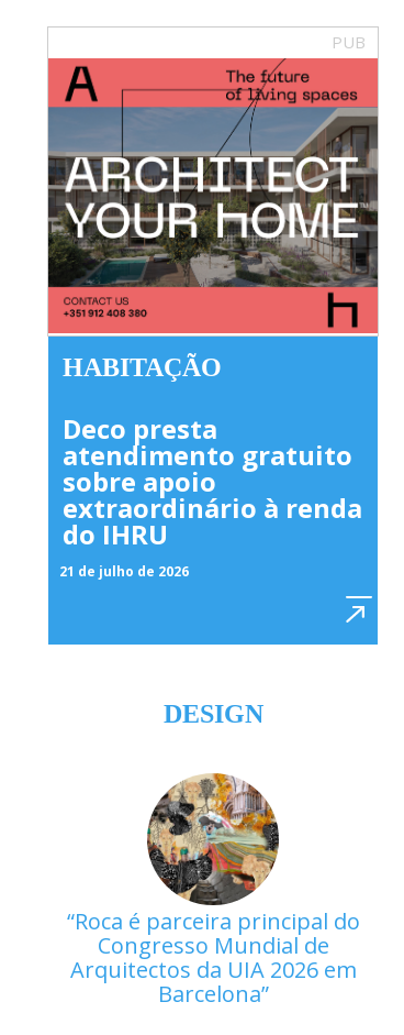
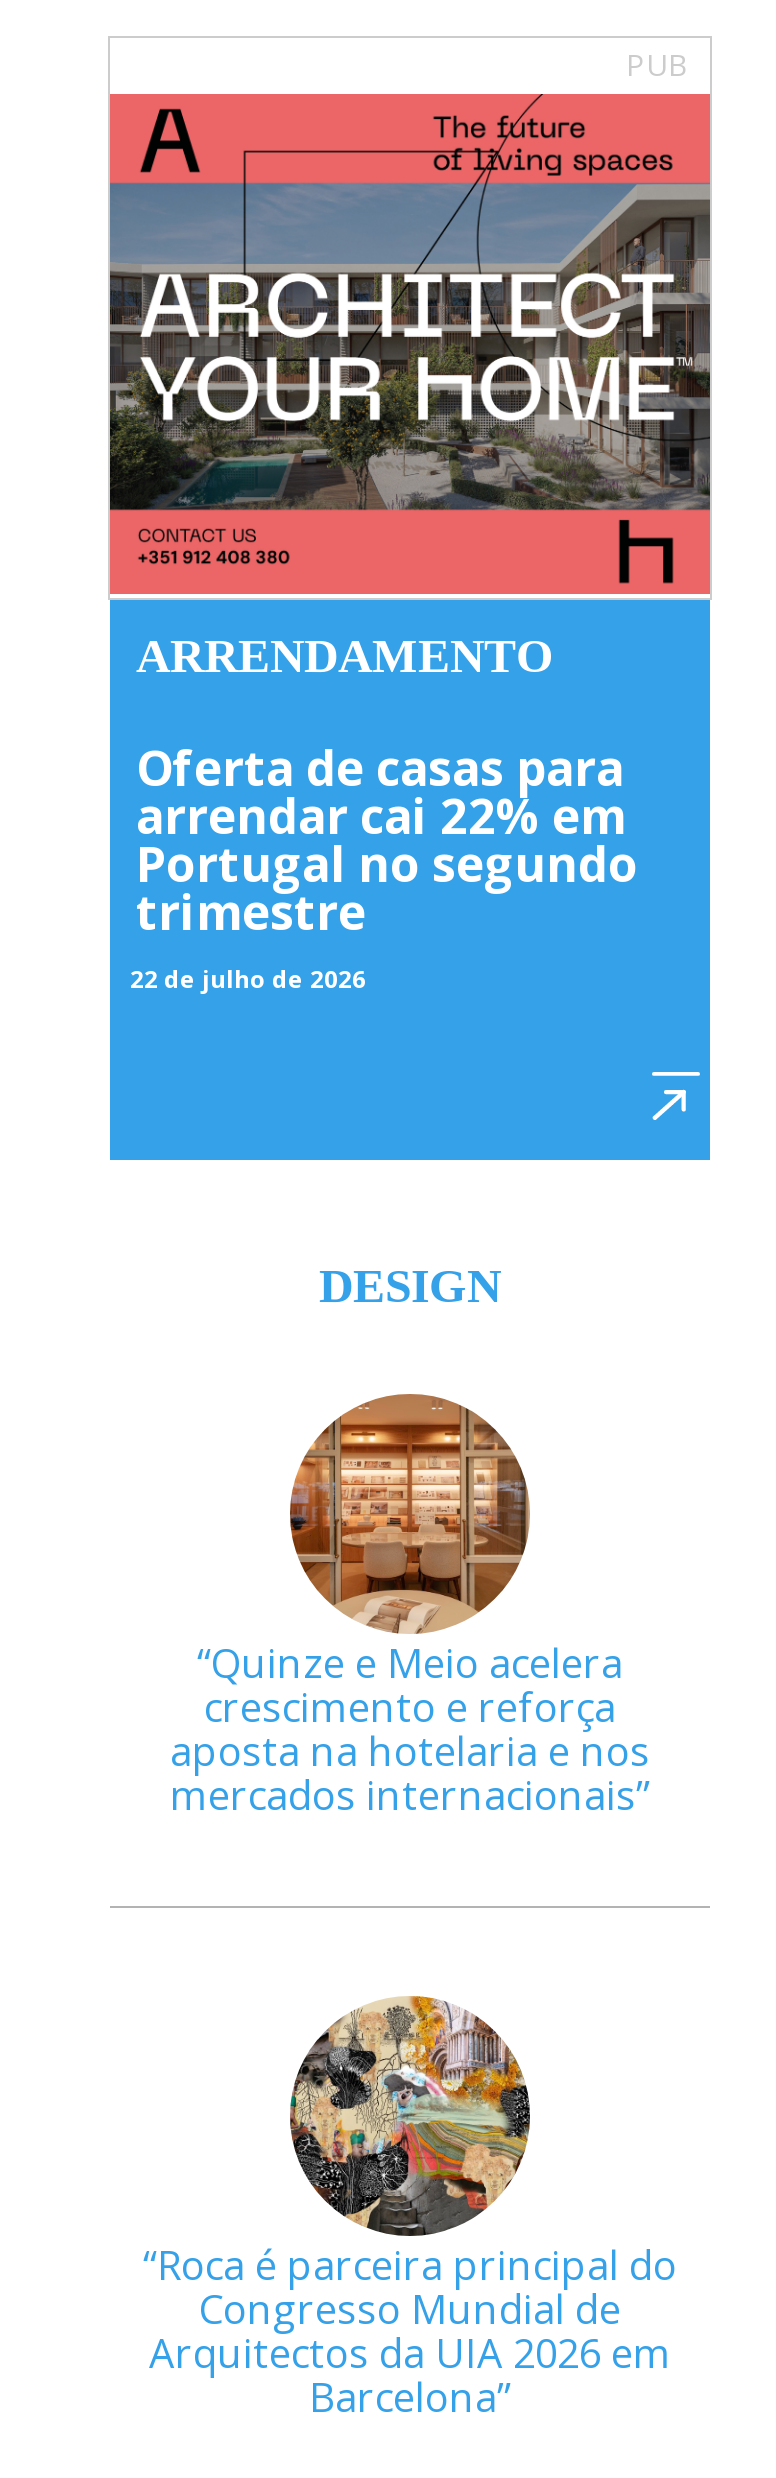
- HABITAÇÃO
+ ARRENDAMENTO

- Deco presta
- atendimento gratuito
- sobre apoio
- extraordinário à renda
- do IHRU
- 21 de julho de 2026
+ Oferta de casas para
+ arrendar cai 22% em
+ Portugal no segundo
+ trimestre
+ 22 de julho de 2026

+ [image]
+ Quinze e Meio acelera
+ crescimento e reforça
+ aposta na hotelaria e nos
+ mercados internacionais
